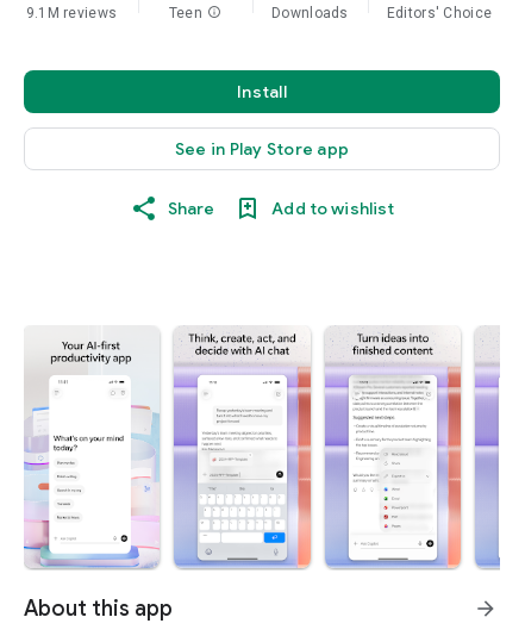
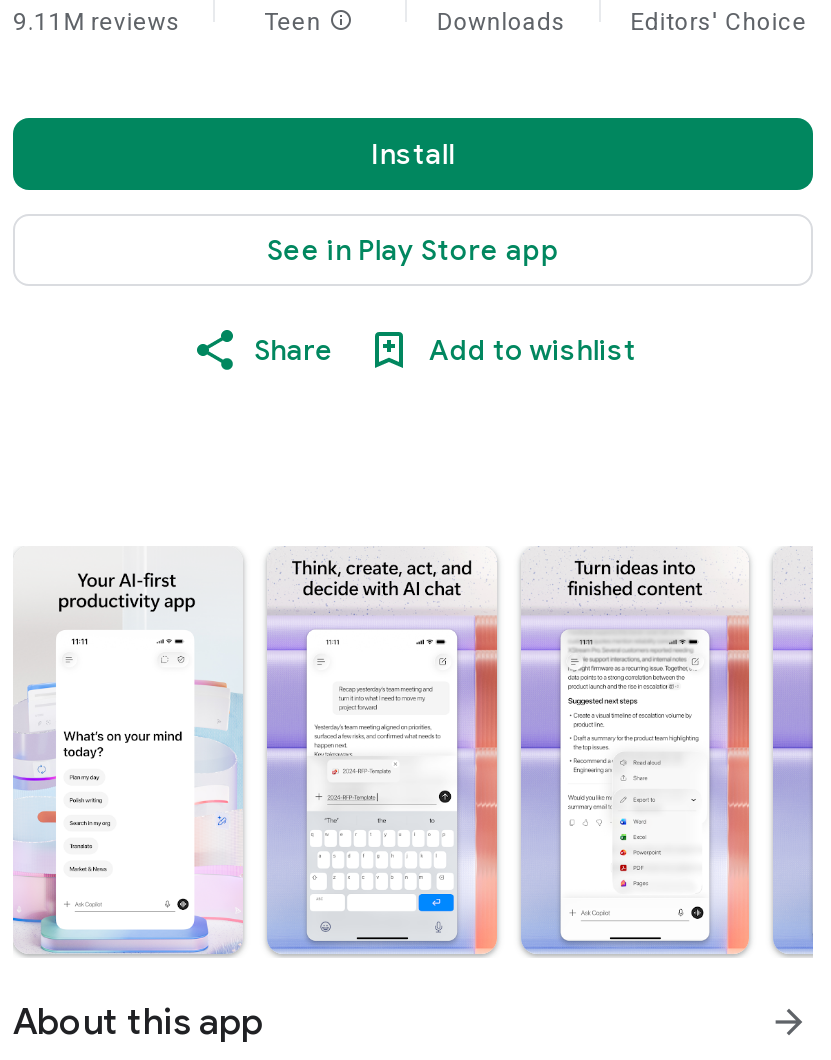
- 9.1M reviews
+ 9.11M reviews
